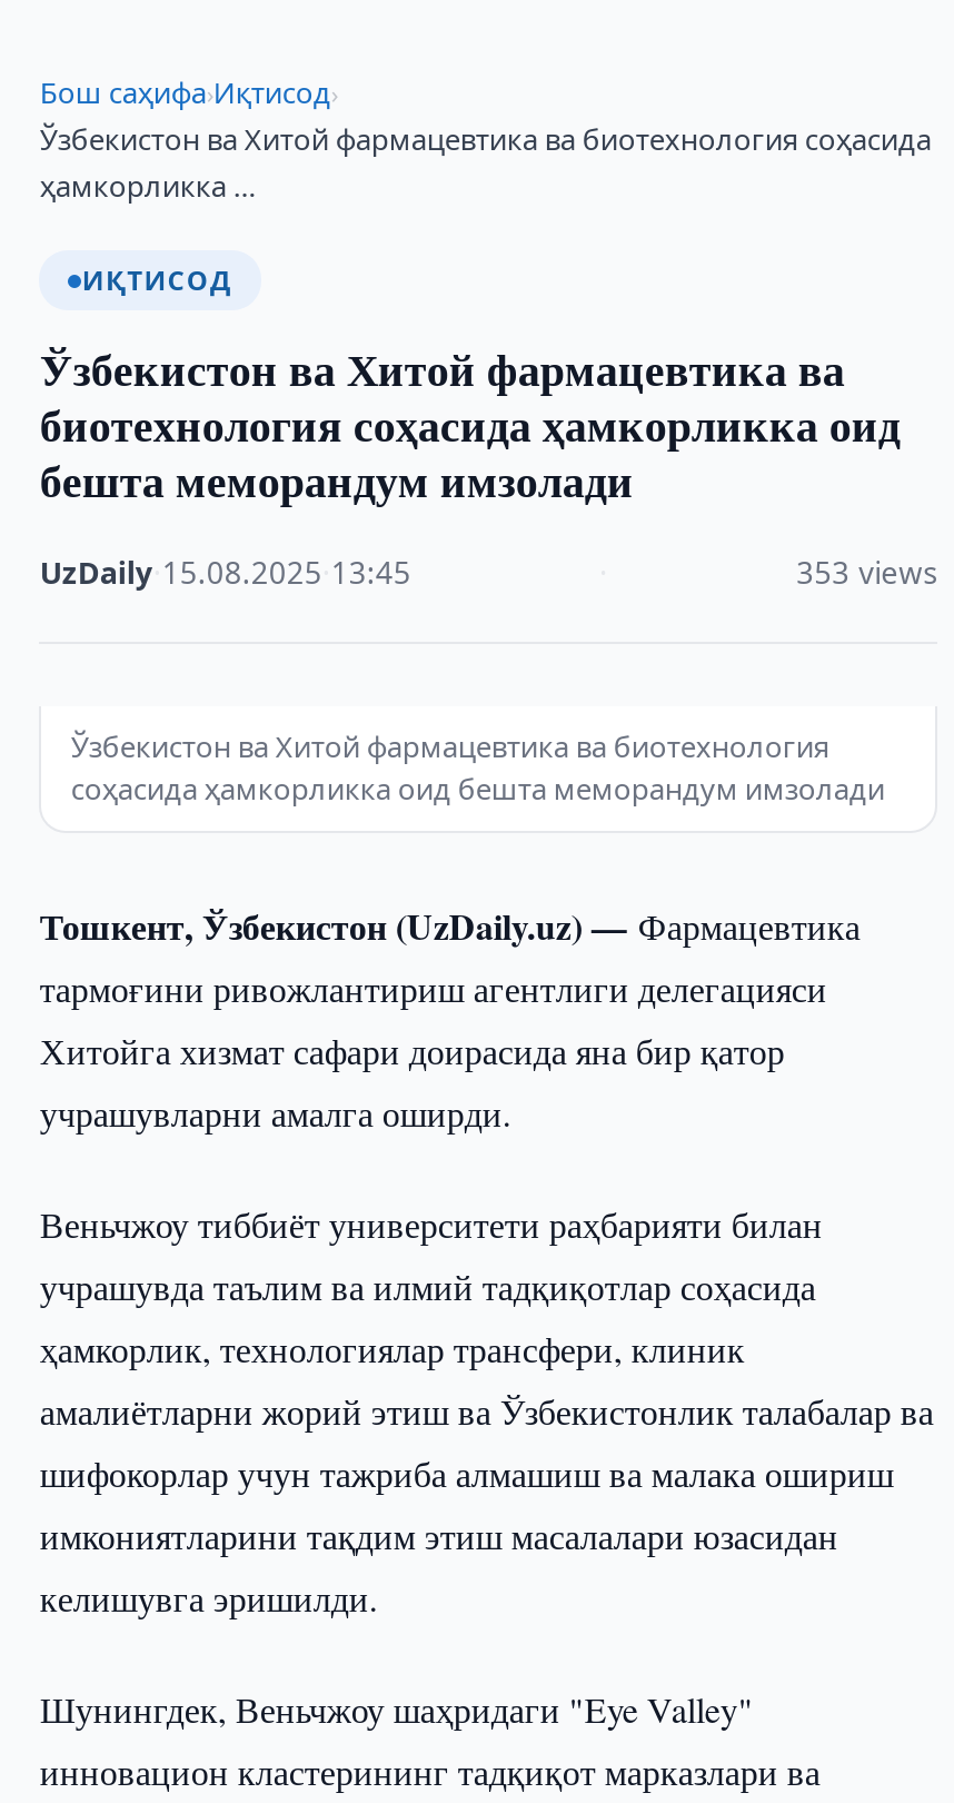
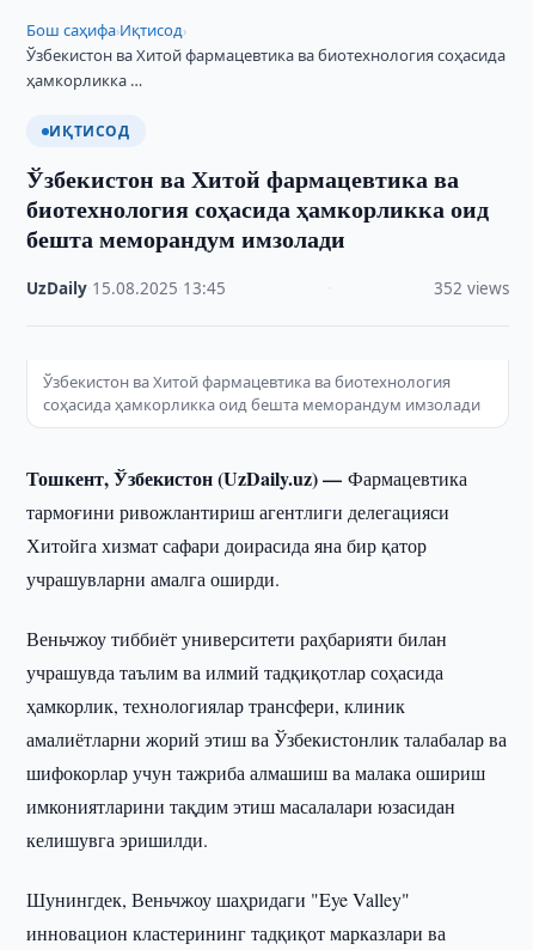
- 353 views
+ 352 views
